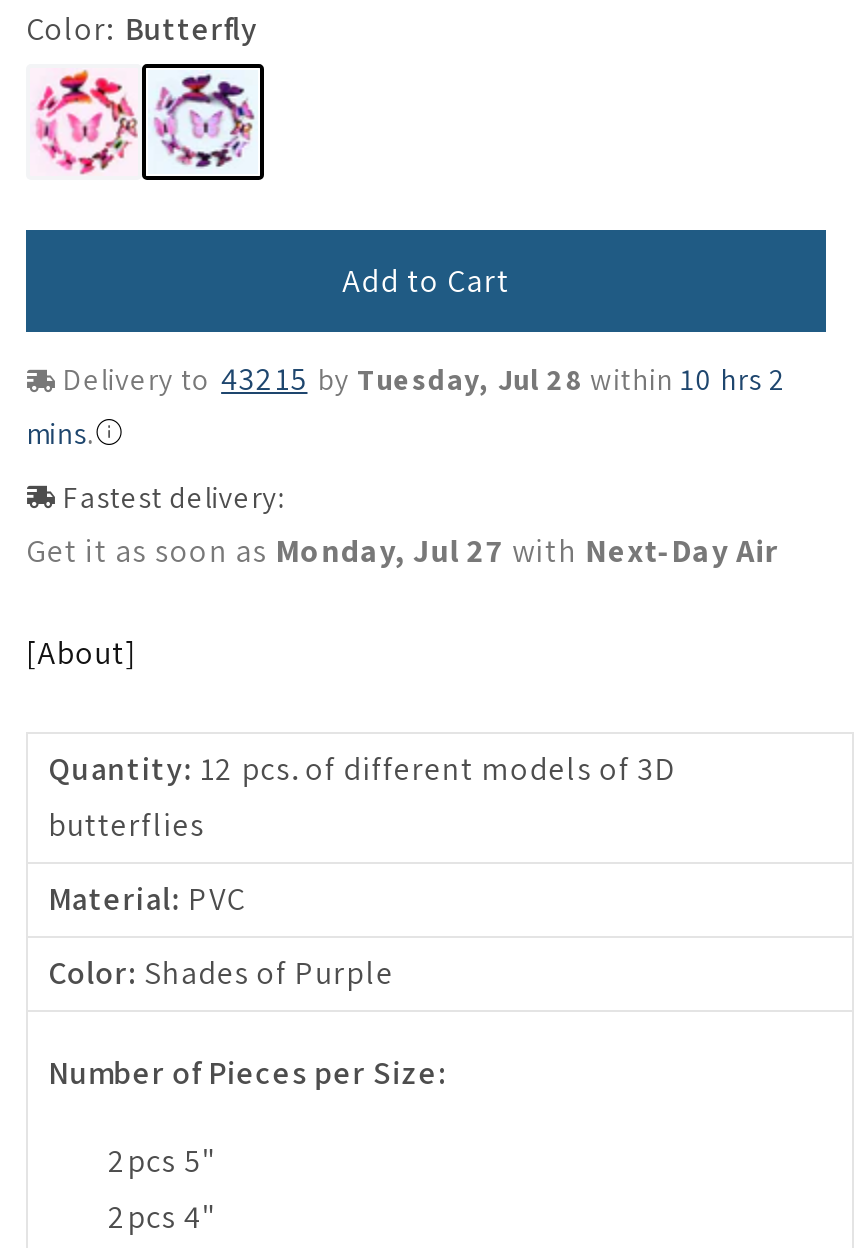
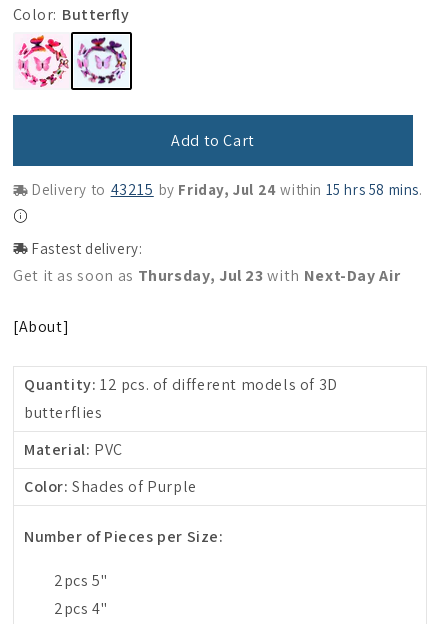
- Delivery to 43215 by Tuesday, Jul 28 within 10 hrs 2
- mins.
+ Delivery to 43215 by Friday, Jul 24 within 15 hrs 58 mins.

- Get it as soon as Monday, Jul 27 with Next-Day Air
+ Get it as soon as Thursday, Jul 23 with Next-Day Air
